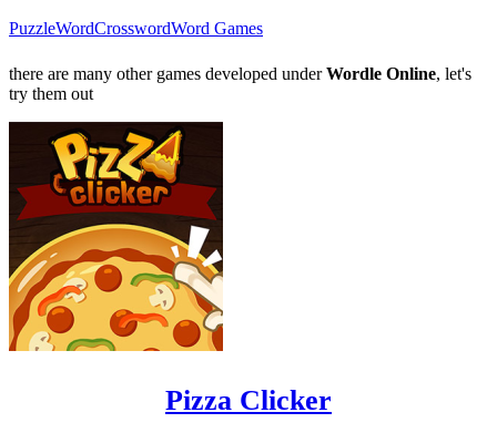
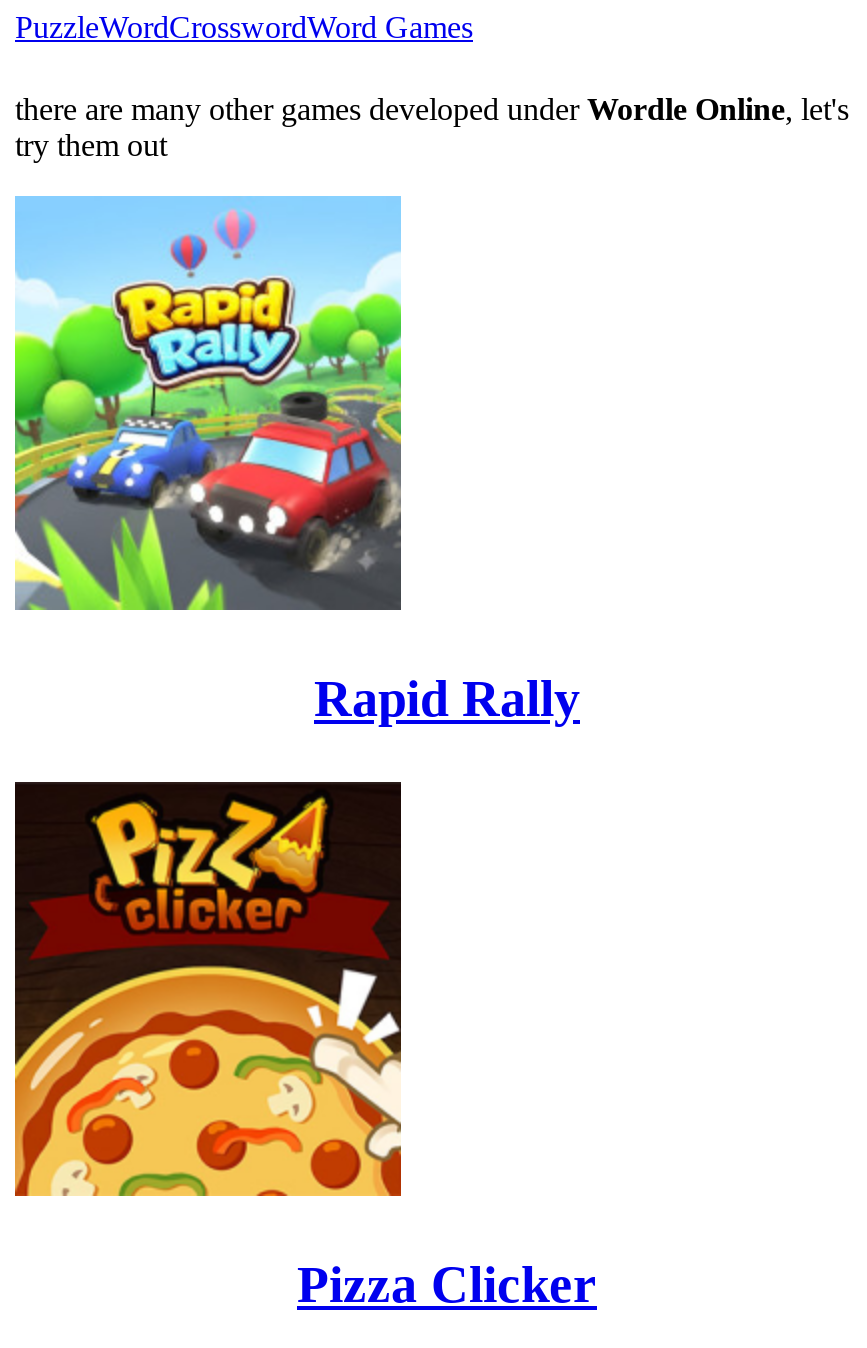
+ [image]
+ Rapid Rally
